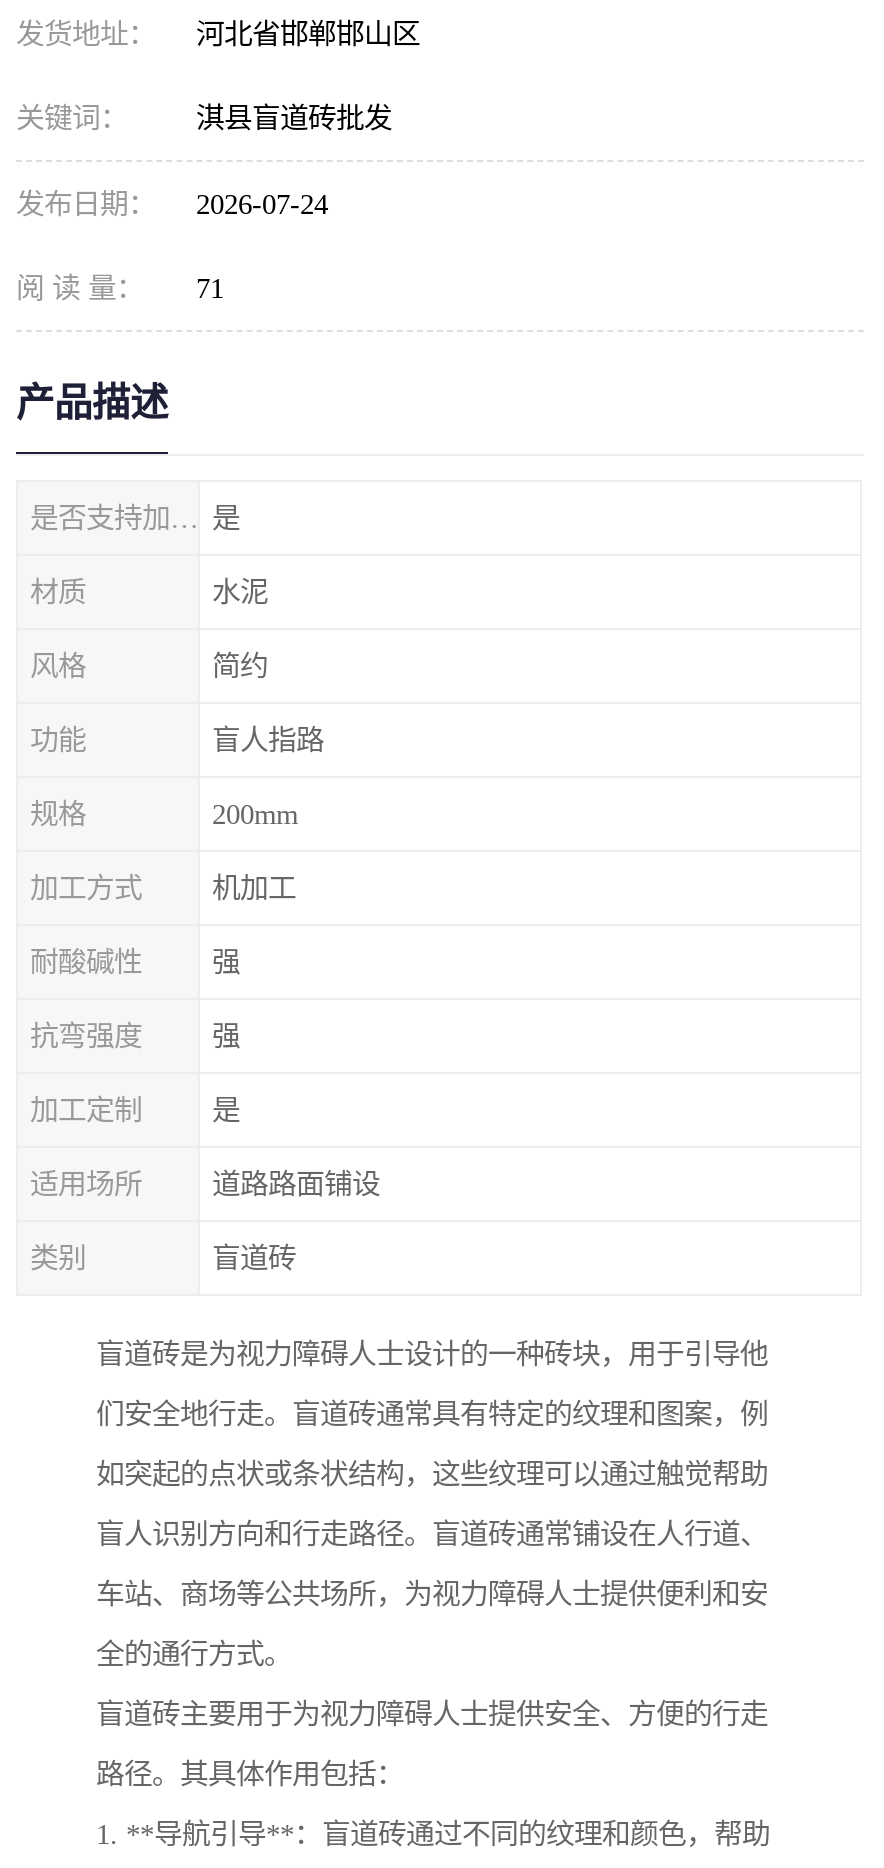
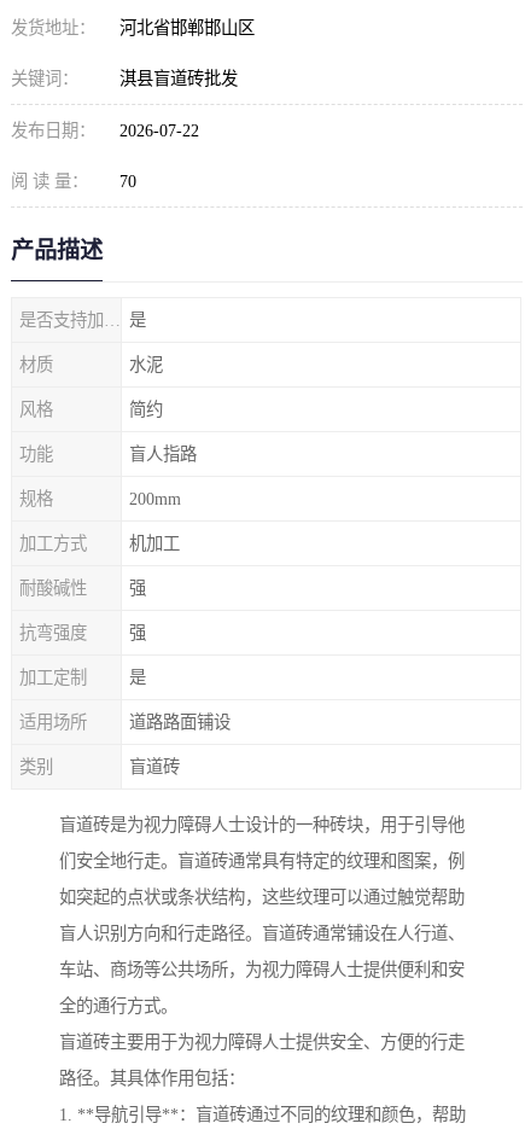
- 发布日期： 2026-07-24
+ 发布日期： 2026-07-22

- 阅 读 量： 71
+ 阅 读 量： 70
